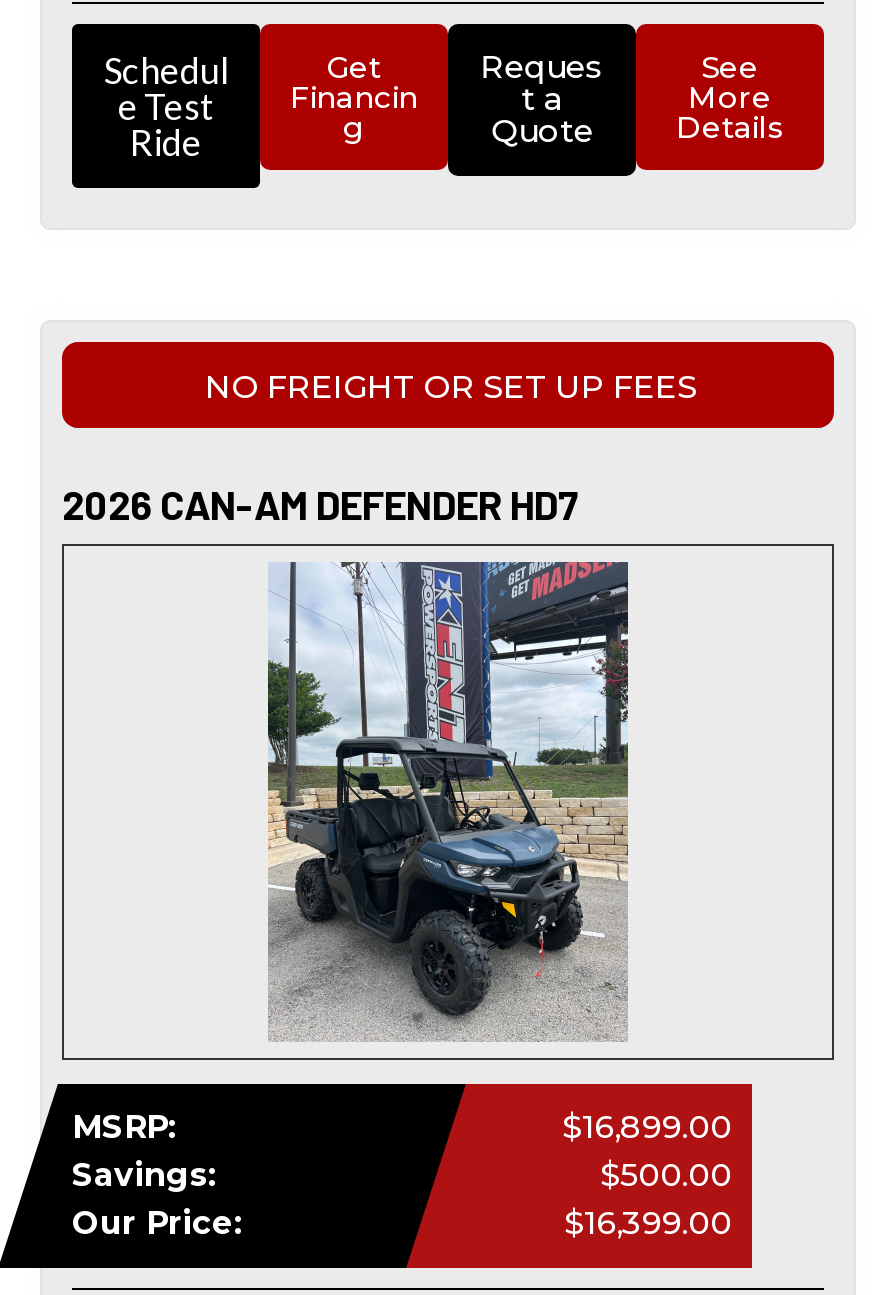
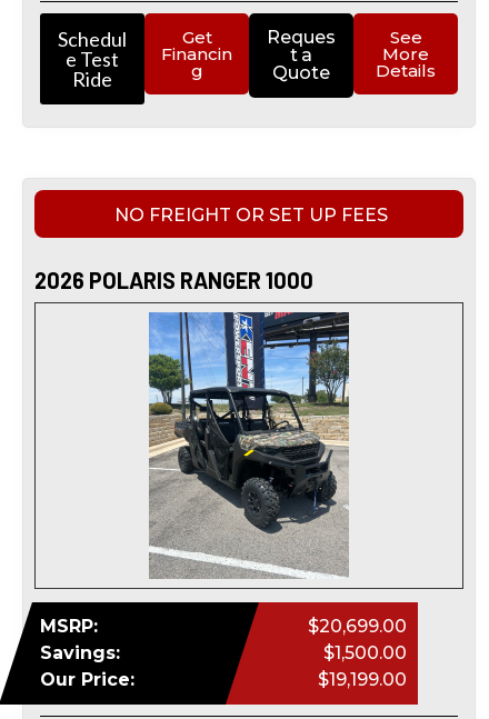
- 2026 CAN-AM DEFENDER HD7
+ 2026 POLARIS RANGER 1000

- [image]
- $16,899.00
+ [image]
+ $20,699.00

- $500.00
+ $1,500.00

- $16,399.00
+ $19,199.00
